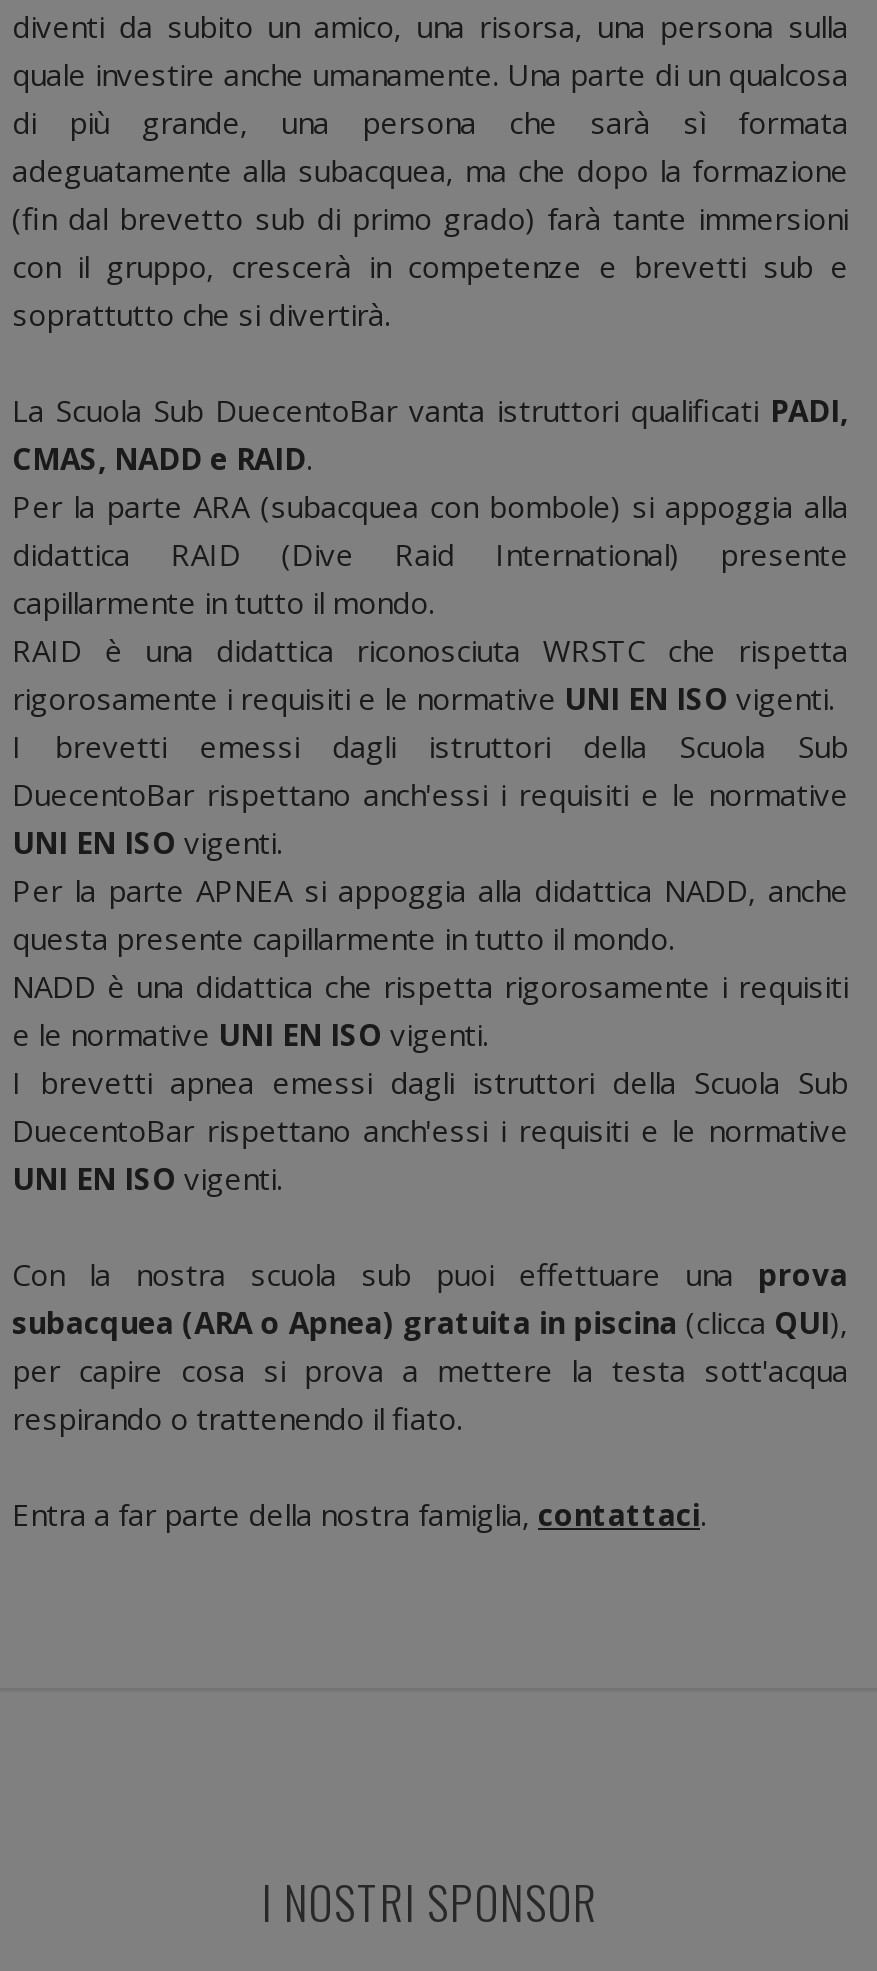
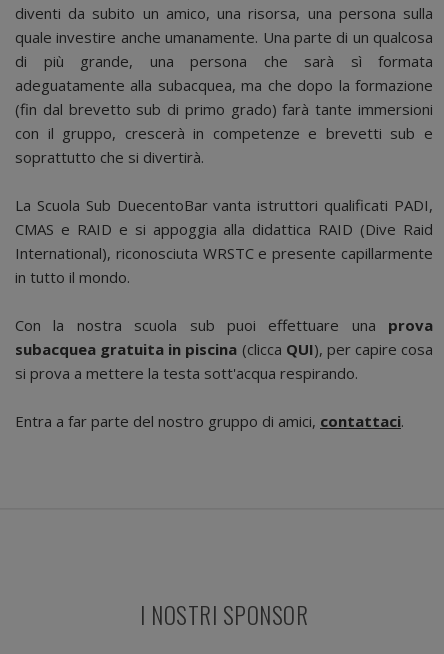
- CMAS, NADD e RAID.
- Per la parte ARA (subacquea con bombole) si appoggia alla
- didattica RAID (Dive Raid International) presente
- capillarmente in tutto il mondo.
- RAID è una didattica riconosciuta WRSTC che rispetta
- rigorosamente i requisiti e le normative UNI EN ISO vigenti.
- I brevetti emessi dagli istruttori della Scuola Sub
- DuecentoBar rispettano anch'essi i requisiti e le normative
- UNI EN ISO vigenti.
- Per la parte APNEA si appoggia alla didattica NADD, anche
- questa presente capillarmente in tutto il mondo.
- NADD è una didattica che rispetta rigorosamente i requisiti
- e le normative UNI EN ISO vigenti.
- I brevetti apnea emessi dagli istruttori della Scuola Sub
- DuecentoBar rispettano anch'essi i requisiti e le normative
- UNI EN ISO vigenti.
+ CMAS e RAID e si appoggia alla didattica RAID (Dive Raid
+ International), riconosciuta WRSTC e presente capillarmente
+ in tutto il mondo.

- subacquea (ARA o Apnea) gratuita in piscina (clicca QUI),
- per capire cosa si prova a mettere la testa sott'acqua
- respirando o trattenendo il fiato.
+ subacquea gratuita in piscina (clicca QUI), per capire cosa
+ si prova a mettere la testa sott'acqua respirando.

- Entra a far parte della nostra famiglia, contattaci.
+ Entra a far parte del nostro gruppo di amici, contattaci.
